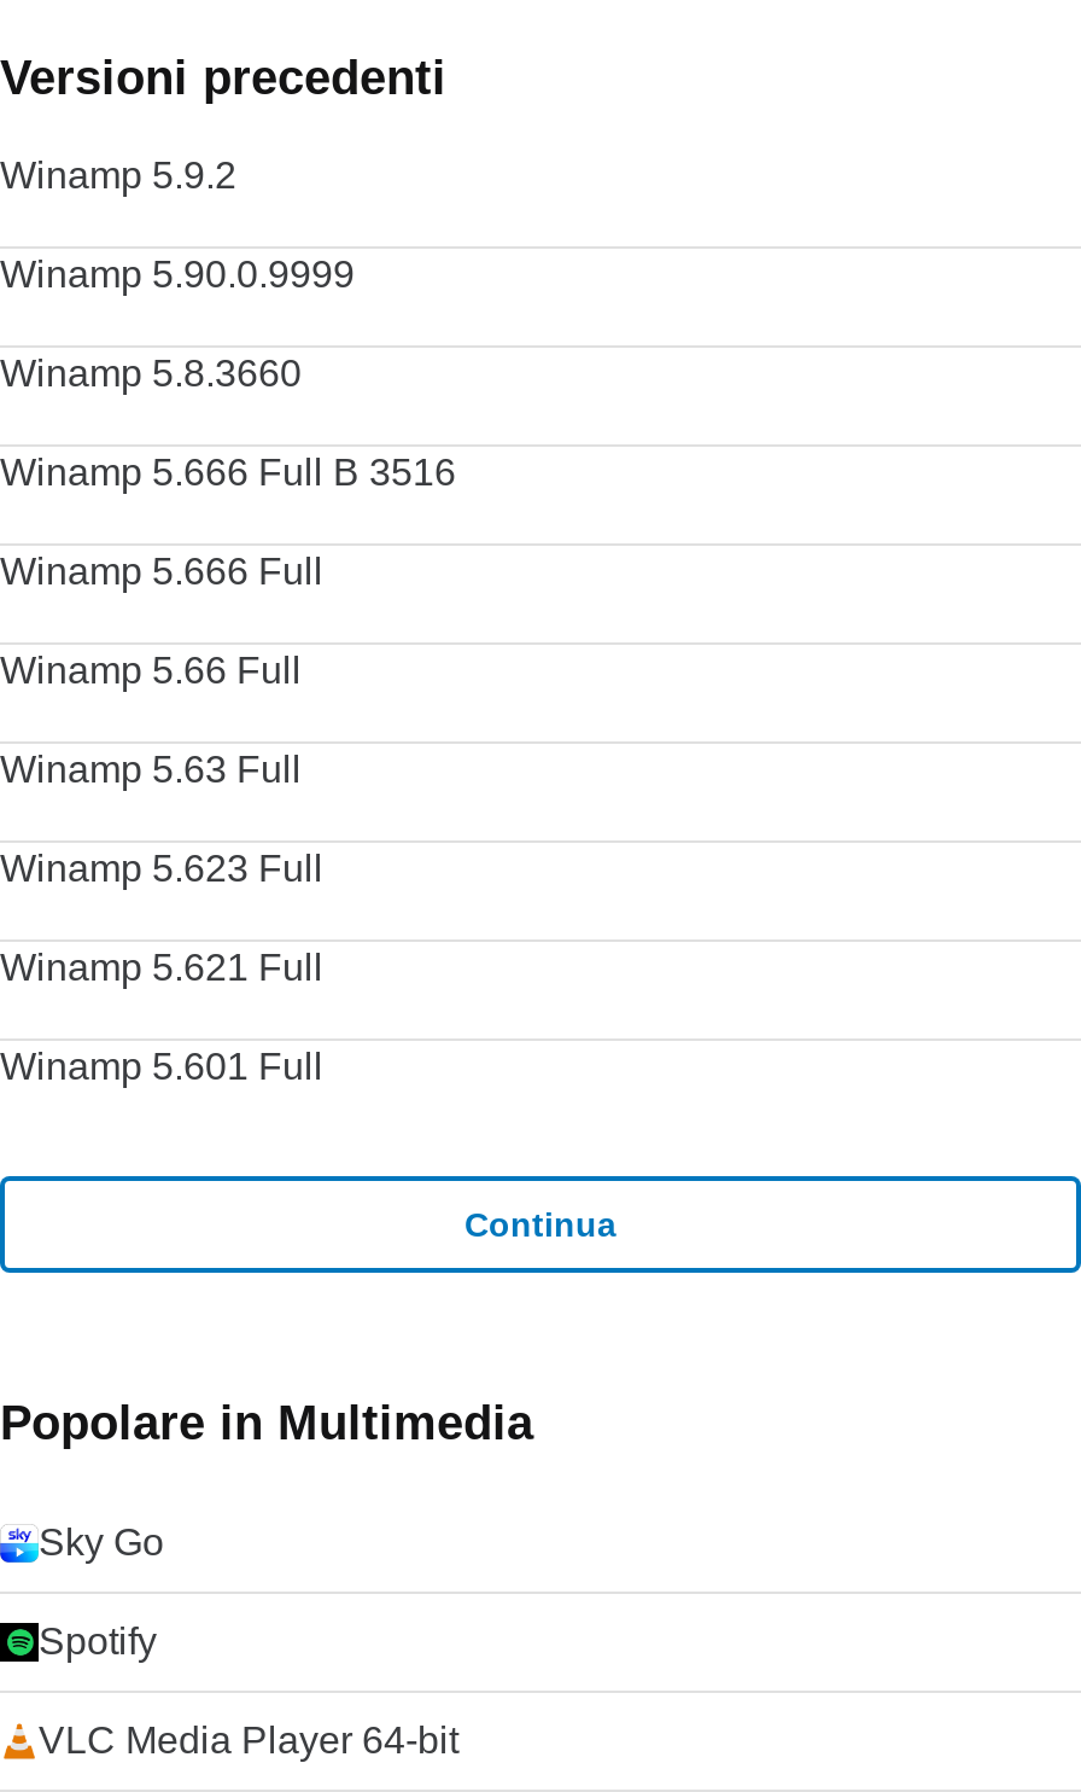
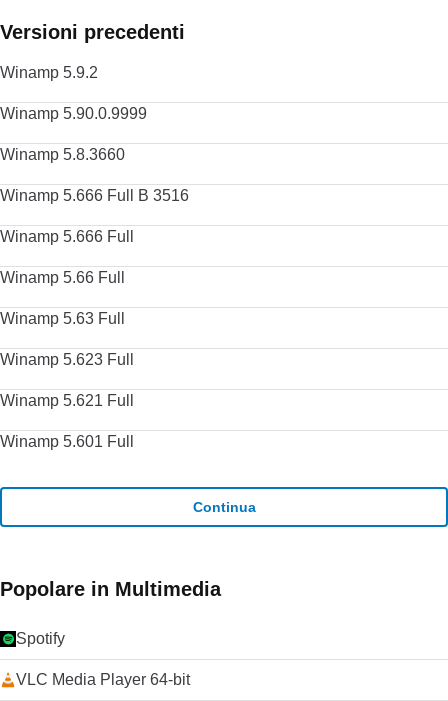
- Sky Go
